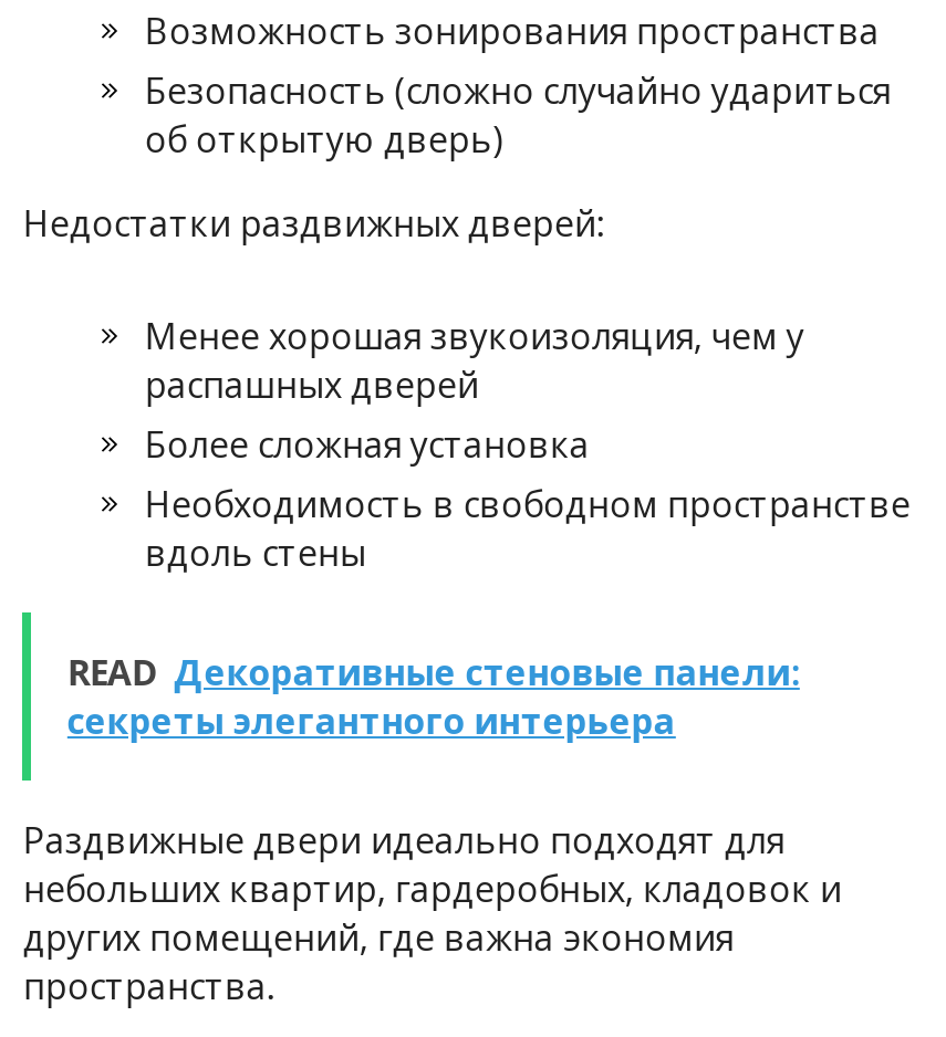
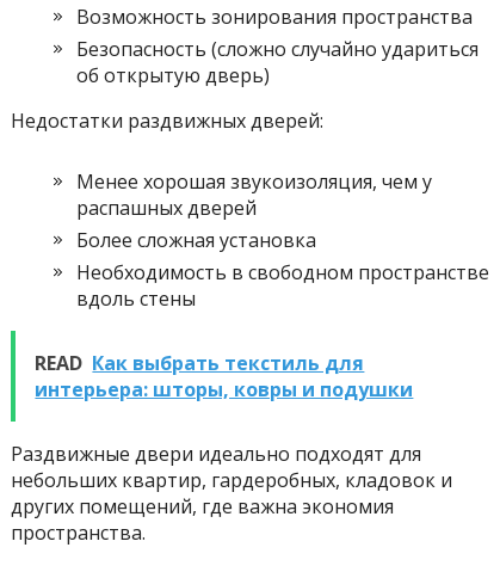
- READ Декоративные стеновые панели:
- секреты элегантного интерьера
+ READ Как выбрать текстиль для
+ интерьера: шторы, ковры и подушки
